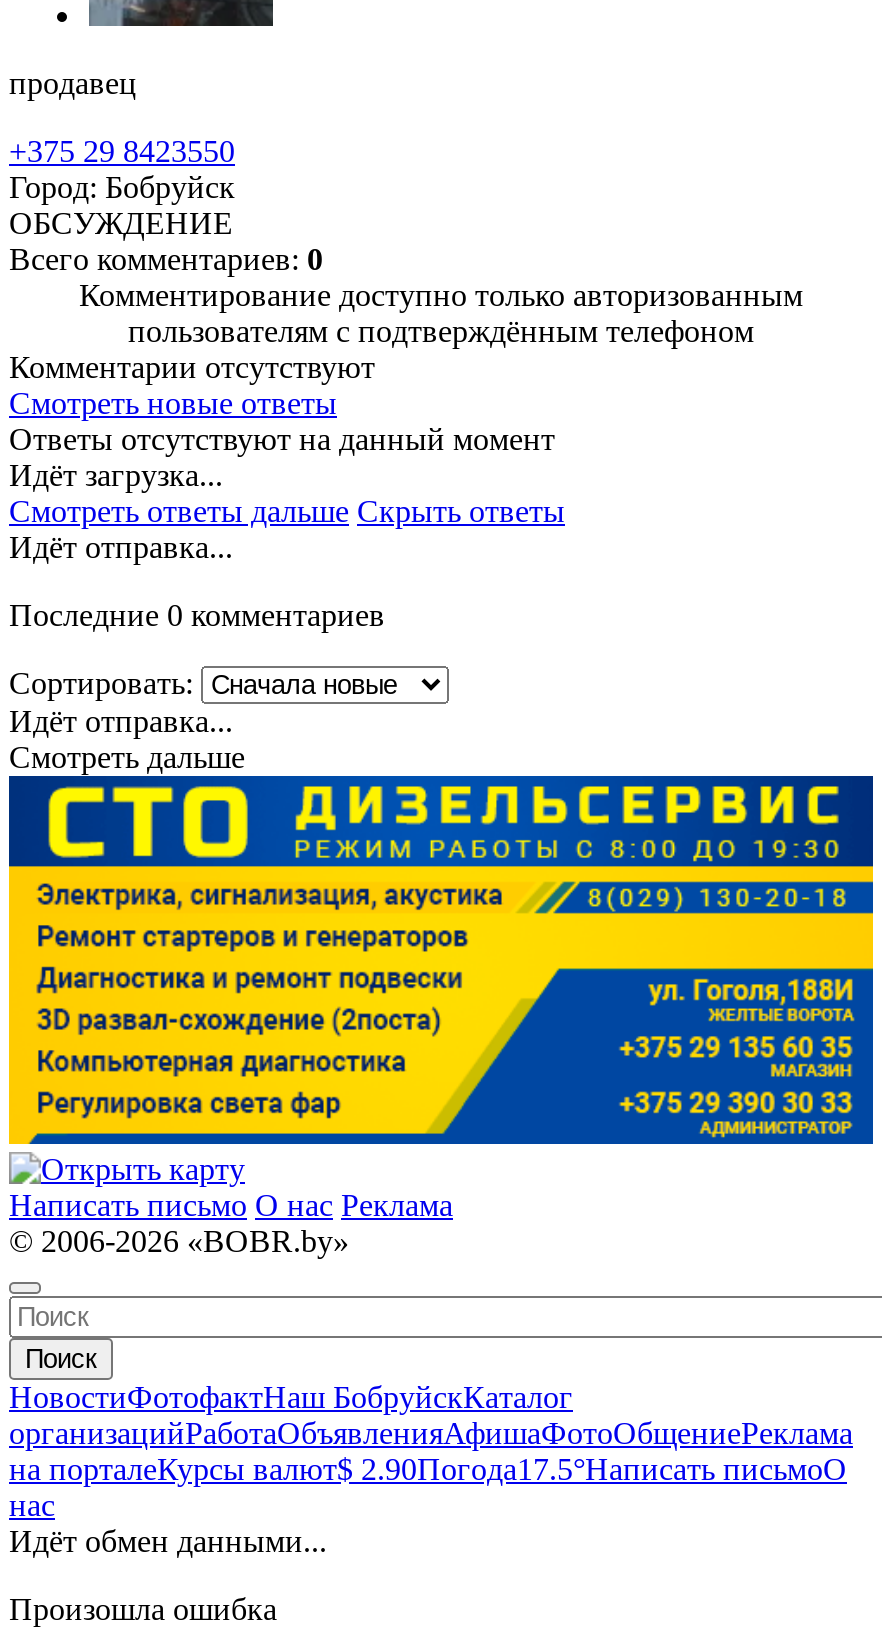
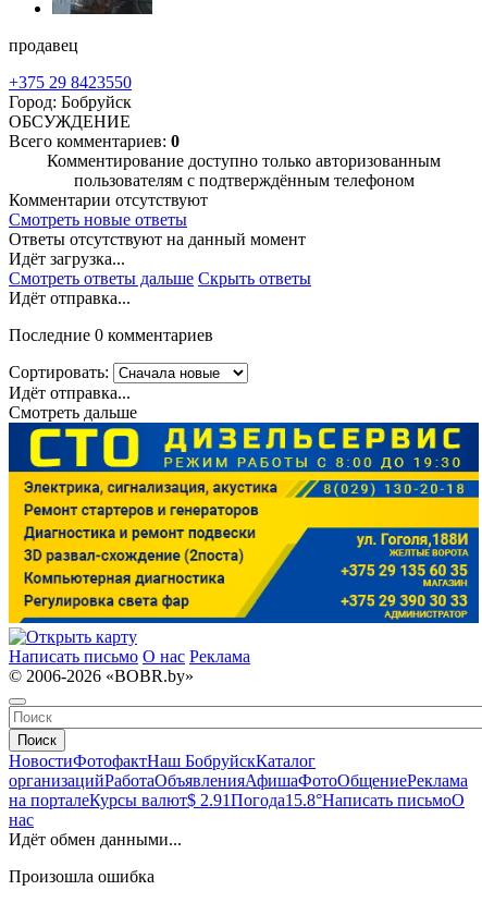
- на порталеКурсы валют$ 2.90Погода17.5°Написать письмоО
+ на порталеКурсы валют$ 2.91Погода15.8°Написать письмоО
